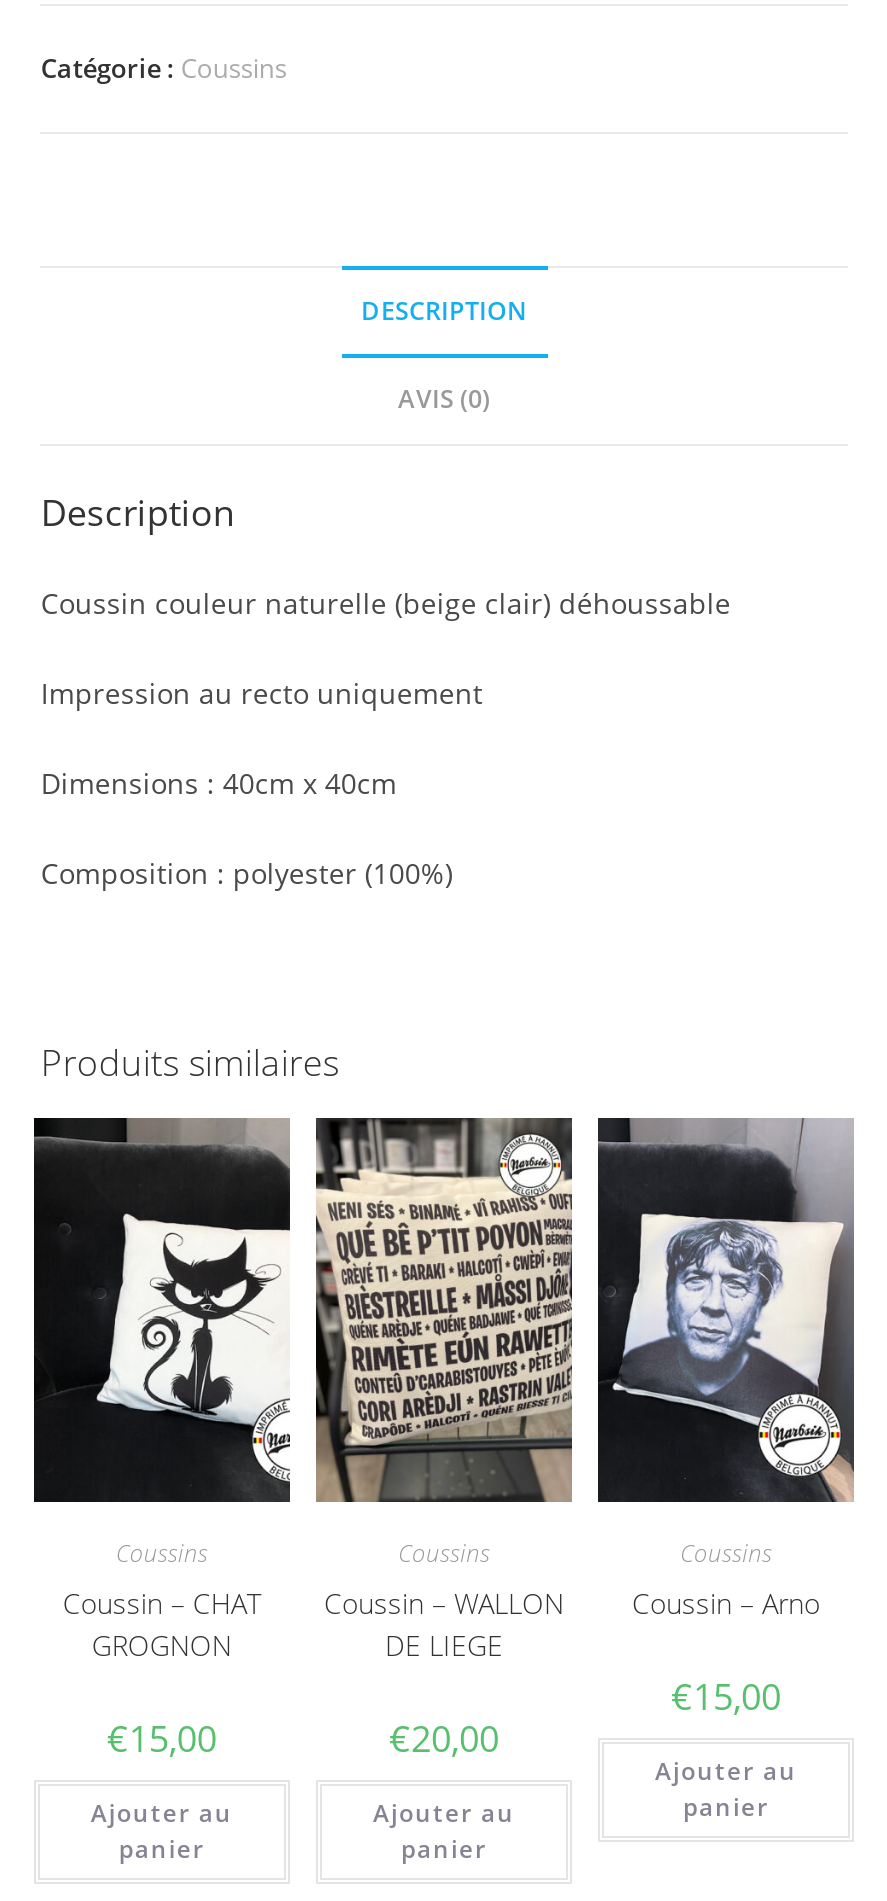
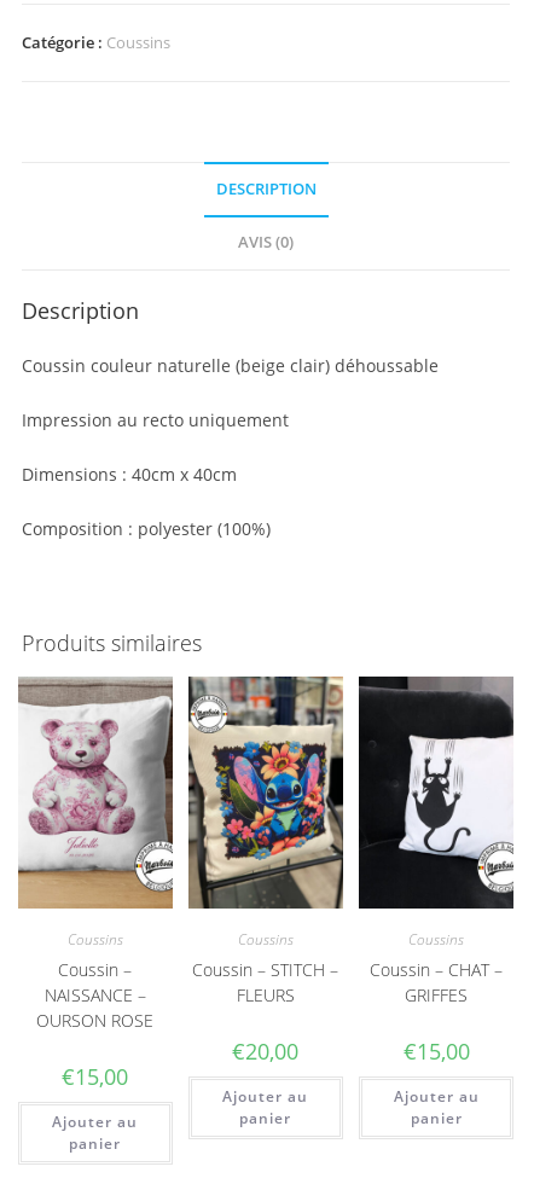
- [image]
+ [image]

- [image]
+ [image]

- [image]
+ [image]

- Coussin – CHAT
- GROGNON
+ Coussin –
+ NAISSANCE –
+ OURSON ROSE

- Coussin – WALLON
- DE LIEGE
+ Coussin – STITCH –
+ FLEURS

- Coussin – Arno
+ Coussin – CHAT –
+ GRIFFES
